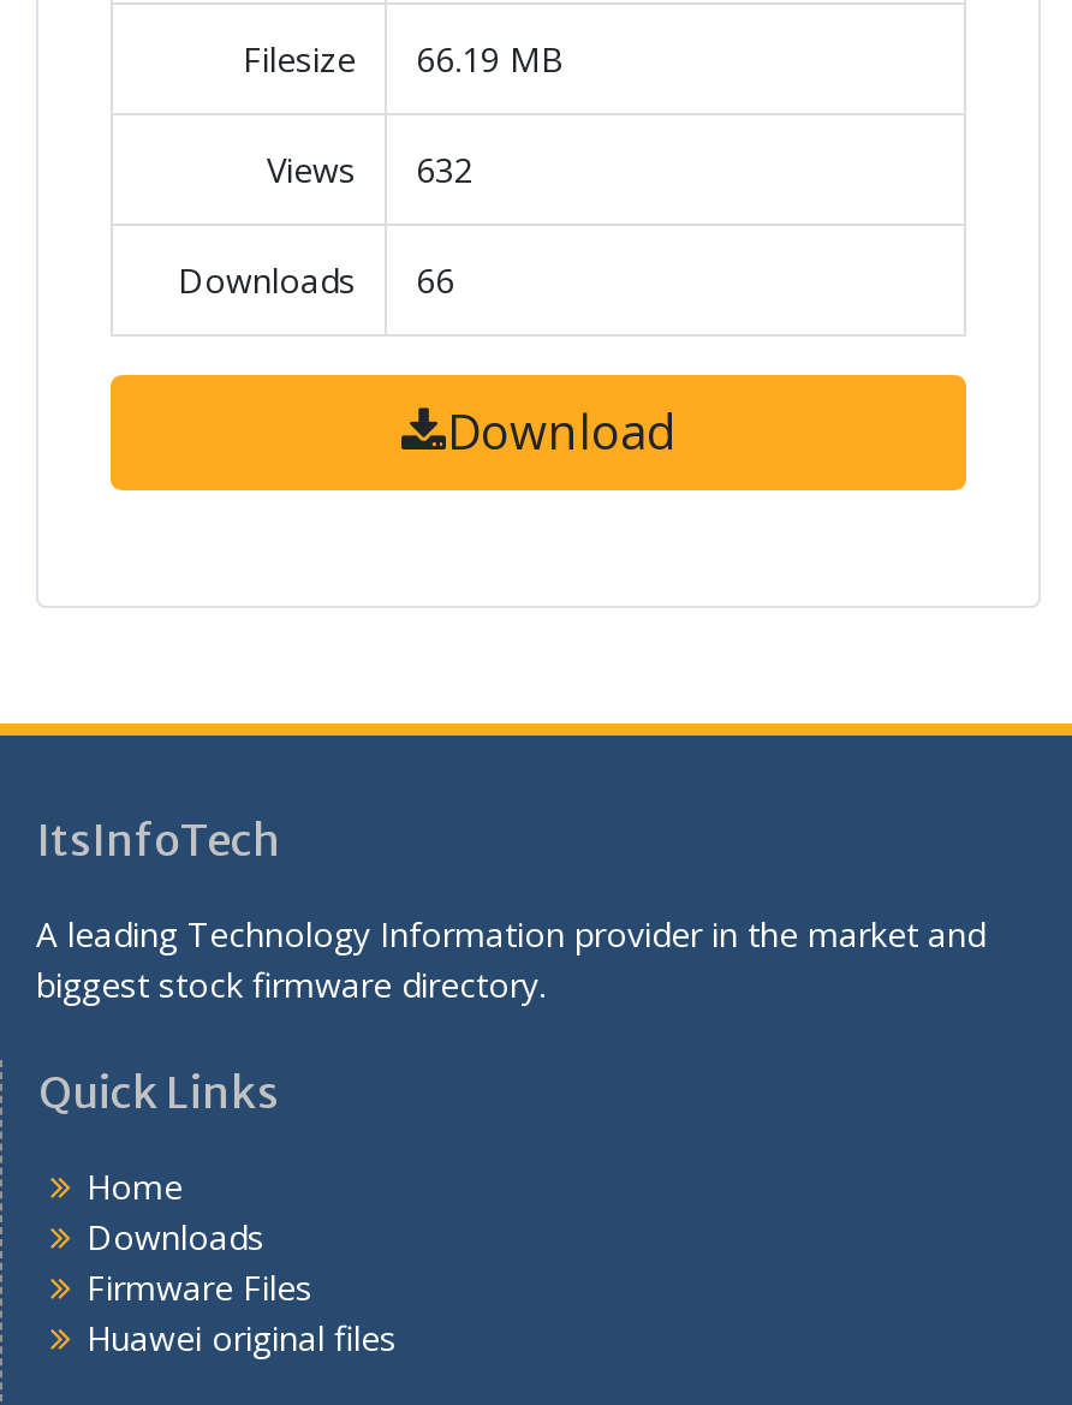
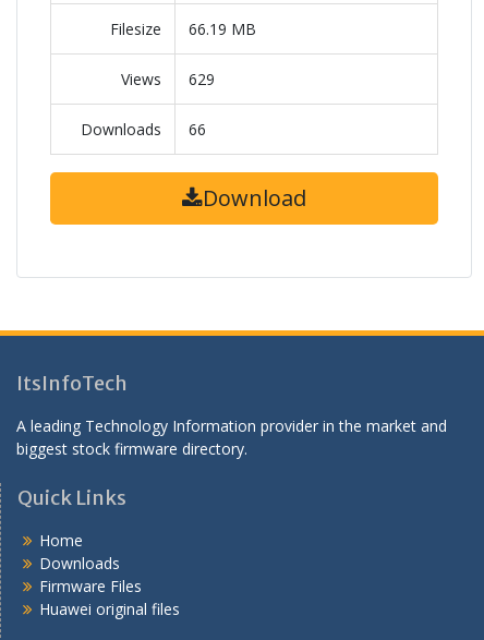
- Views 632
+ Views 629
